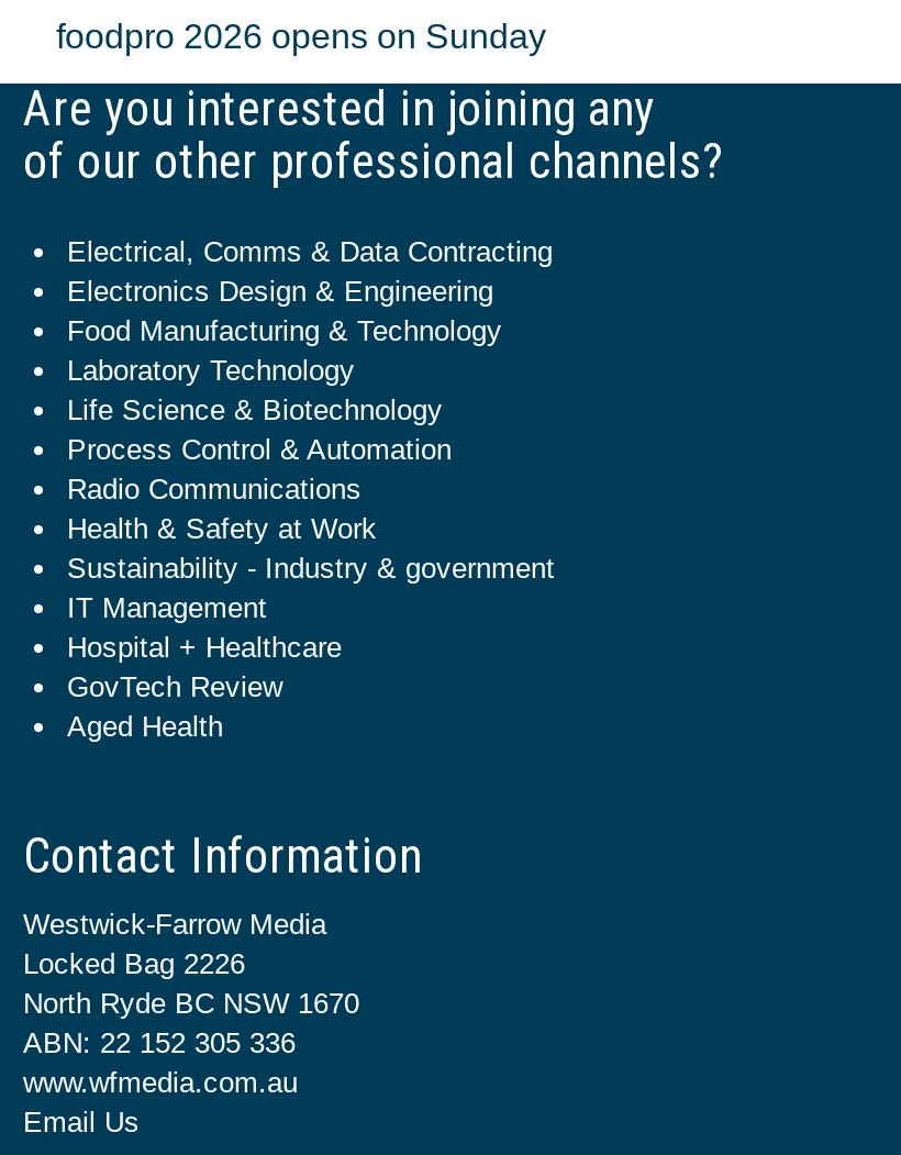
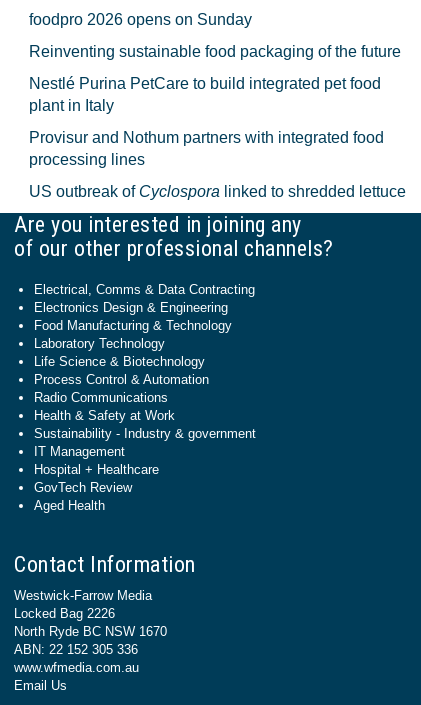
+ Reinventing sustainable food packaging of the future
+ Nestlé Purina PetCare to build integrated pet food
+ plant in Italy
+ Provisur and Nothum partners with integrated food
+ processing lines
+ US outbreak of Cyclospora linked to shredded lettuce
